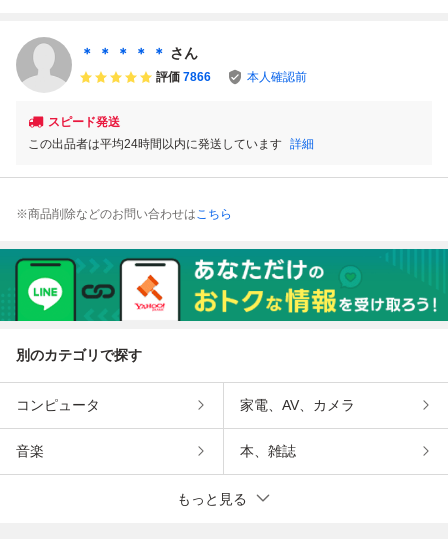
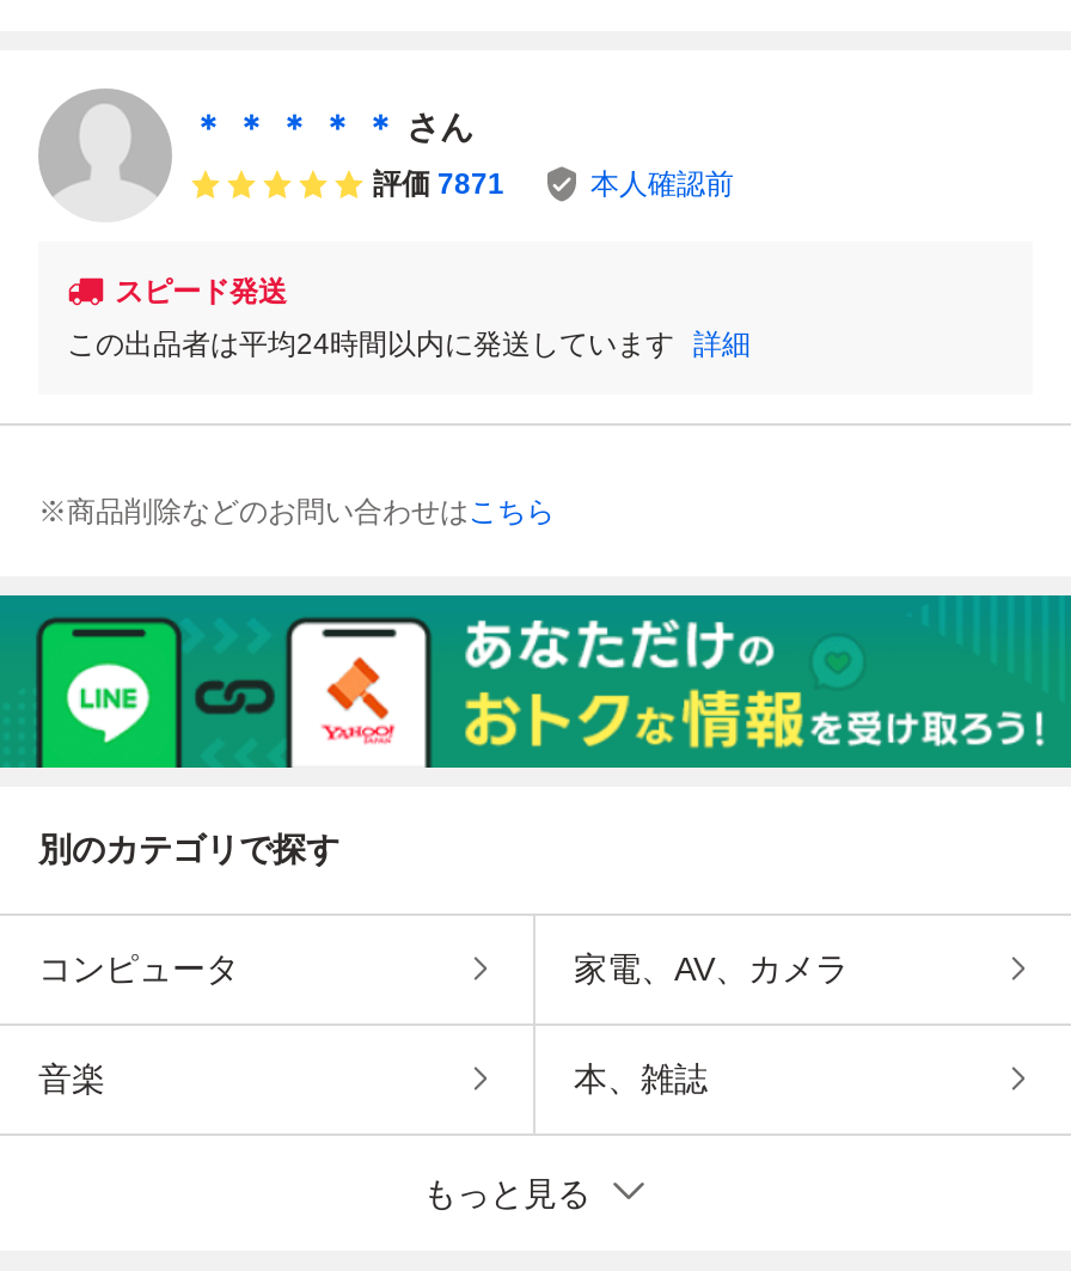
- 評価 7866
+ 評価 7871
